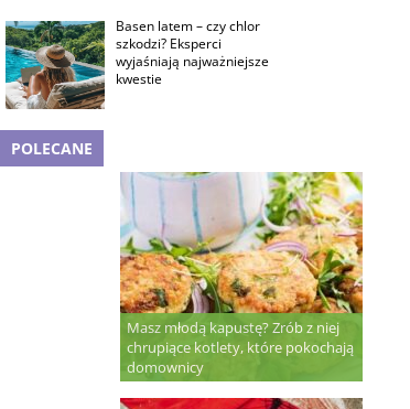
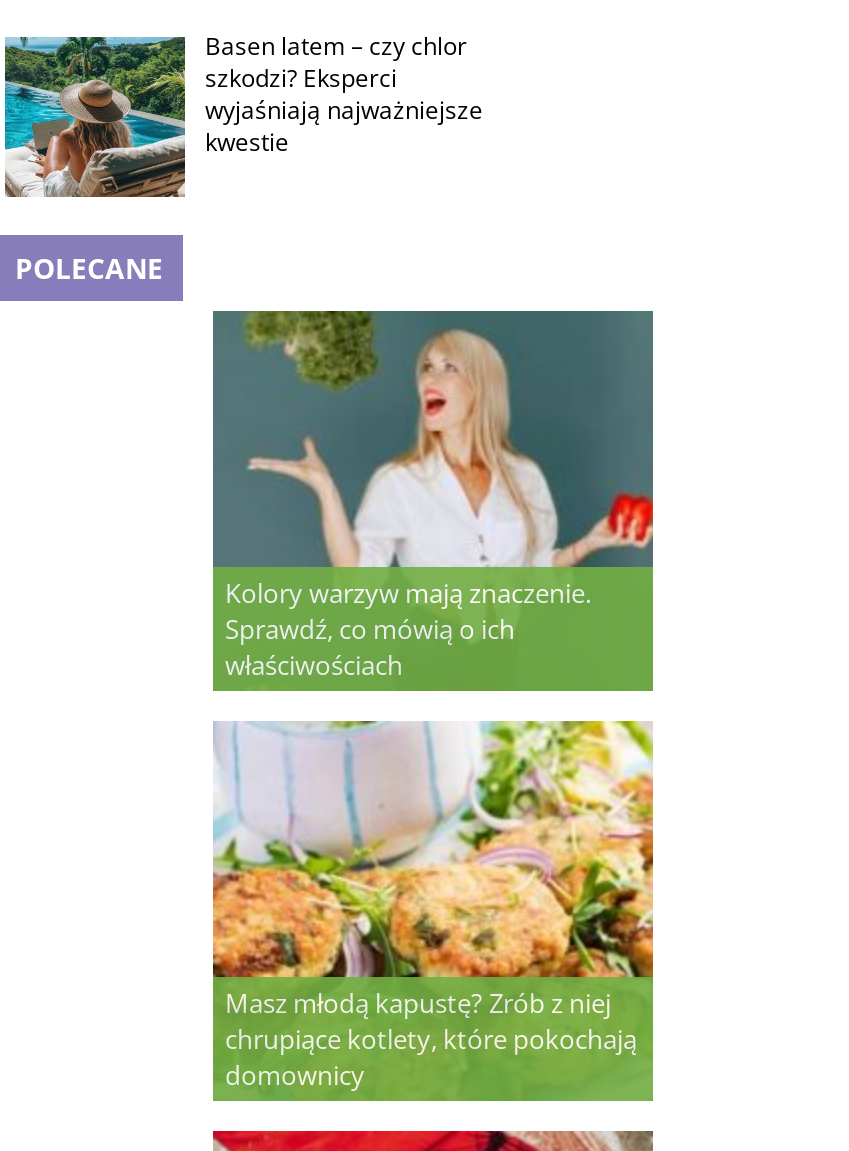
+ [image]
+ Kolory warzyw mają znaczenie.
+ Sprawdź, co mówią o ich
+ właściwościach
